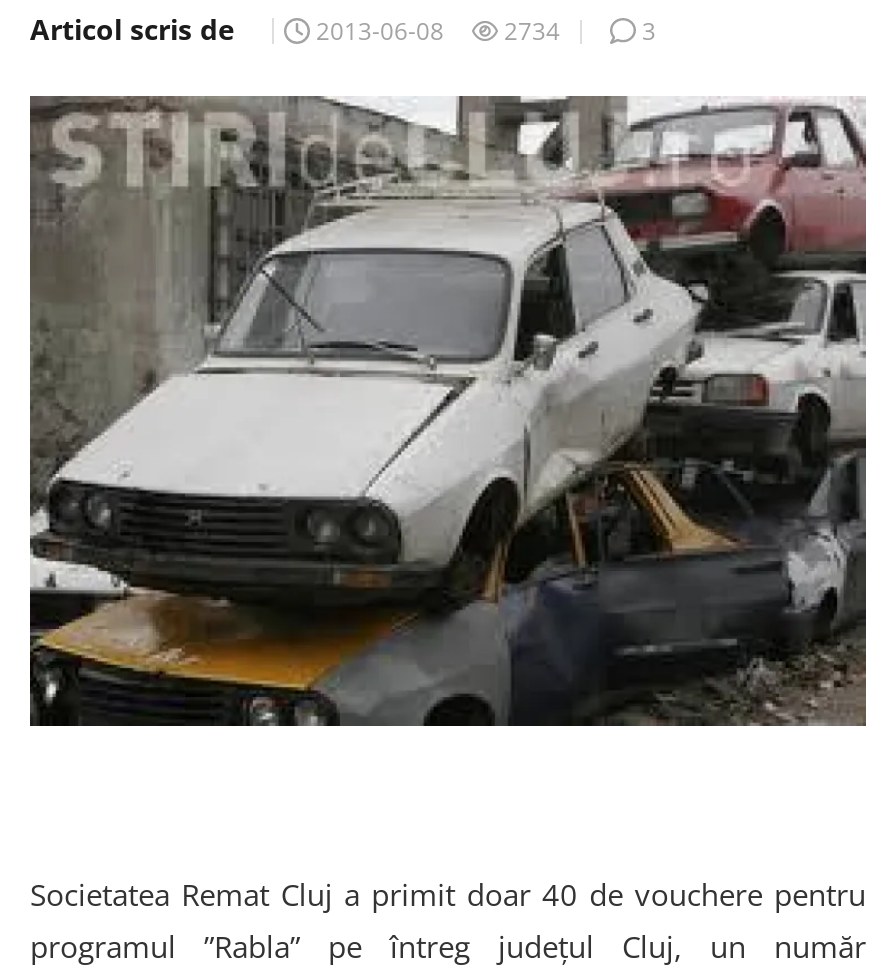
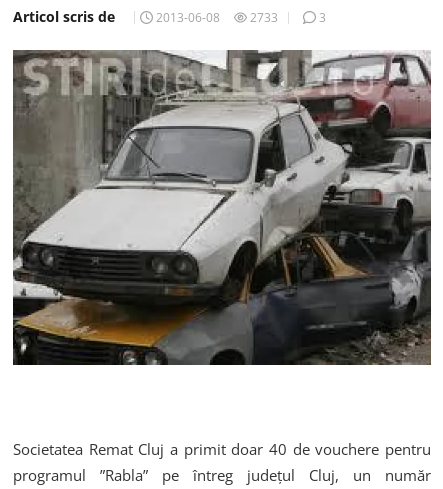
- 2013-06-08 2734
+ 2013-06-08 2733
